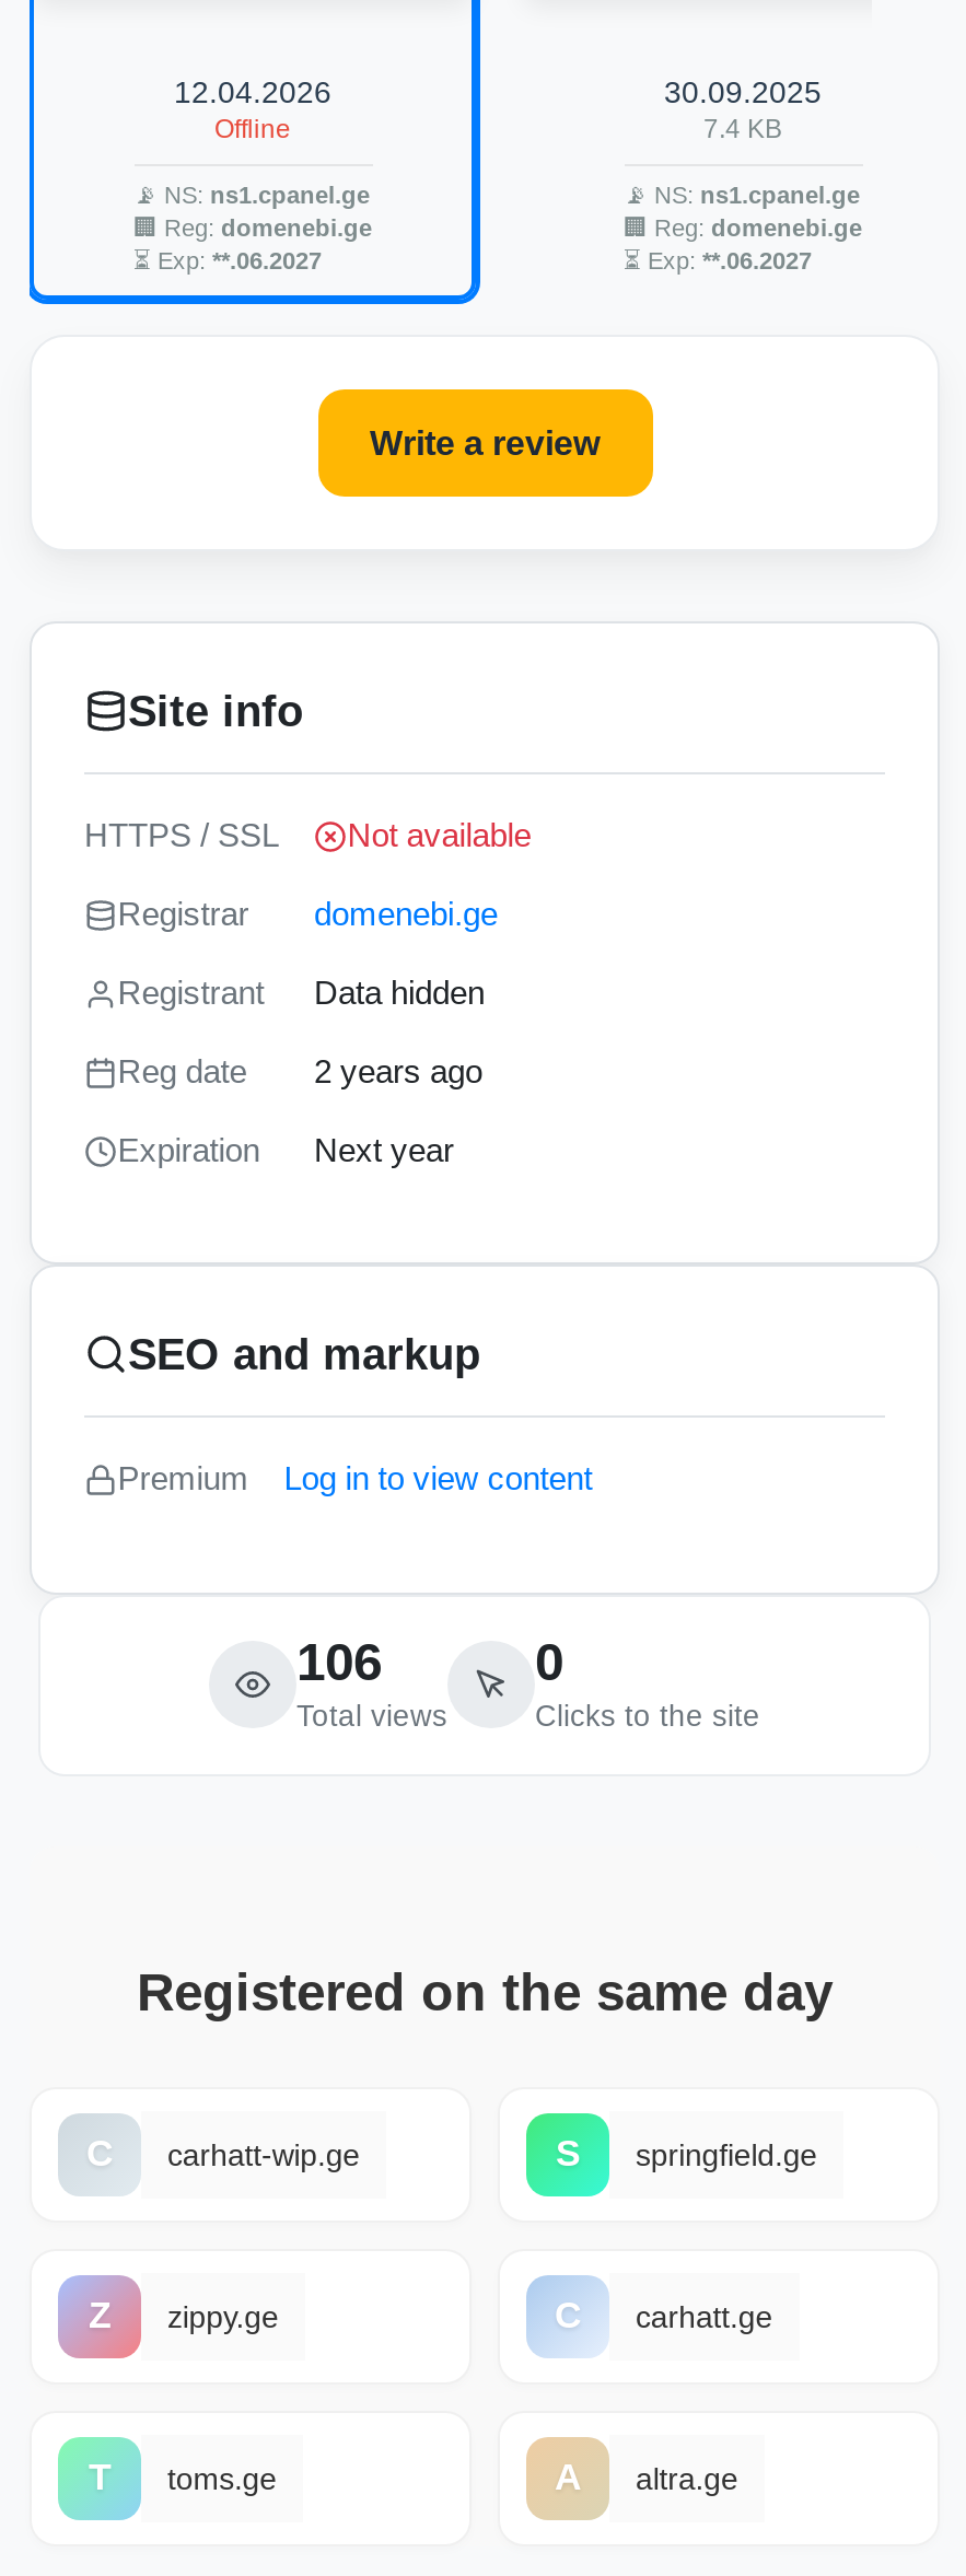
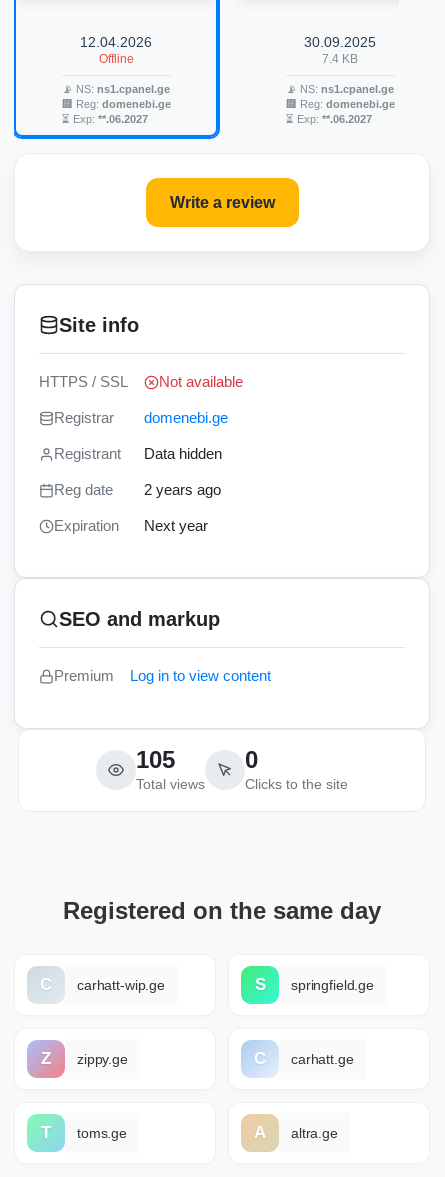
- 106
+ 105
